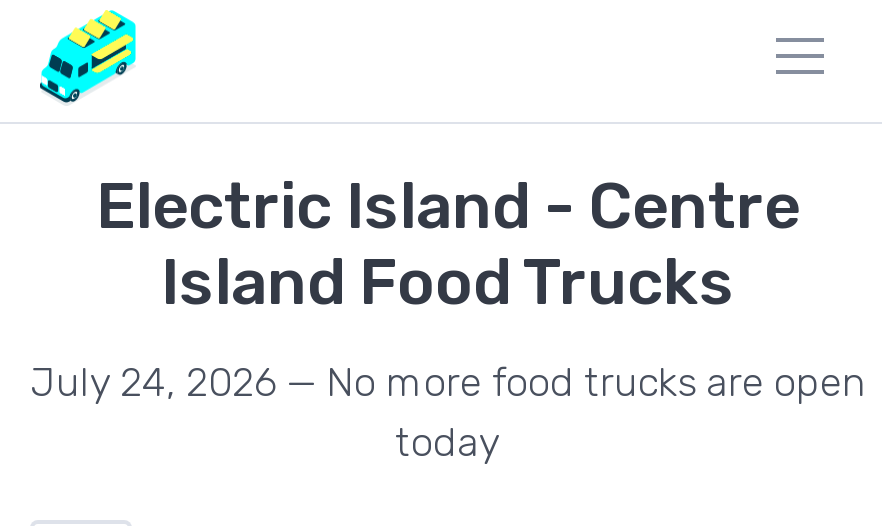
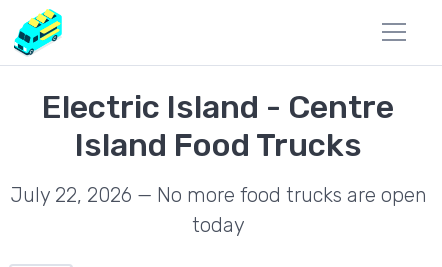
- July 24, 2026 — No more food trucks are open
+ July 22, 2026 — No more food trucks are open
